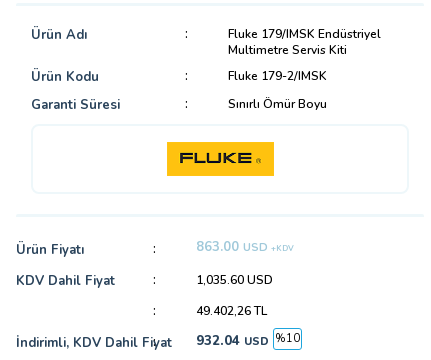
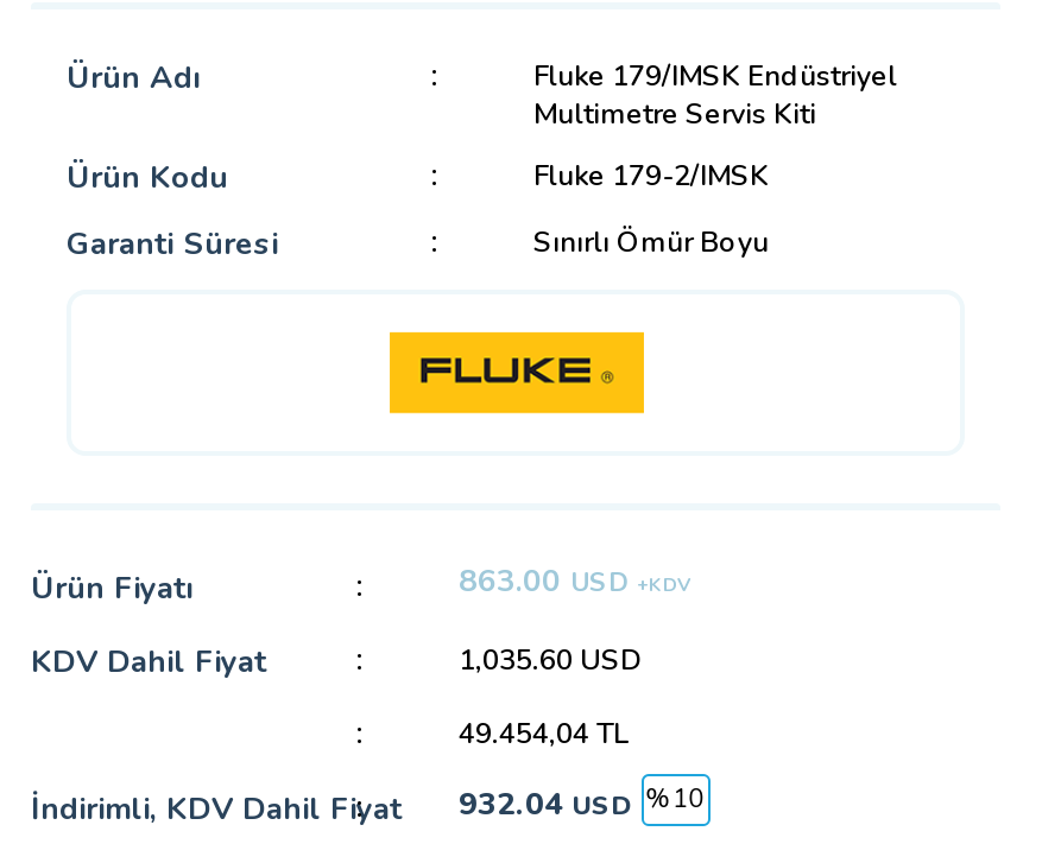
- 49.402,26 TL
+ 49.454,04 TL
